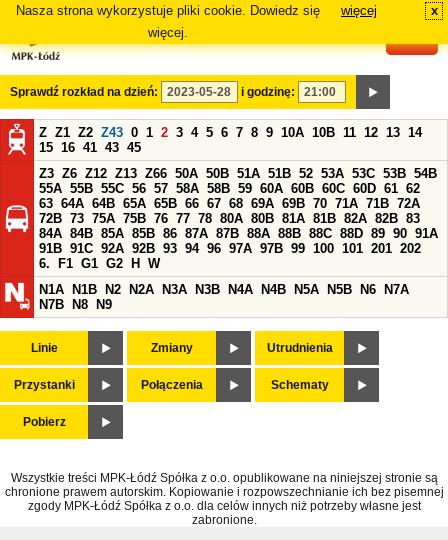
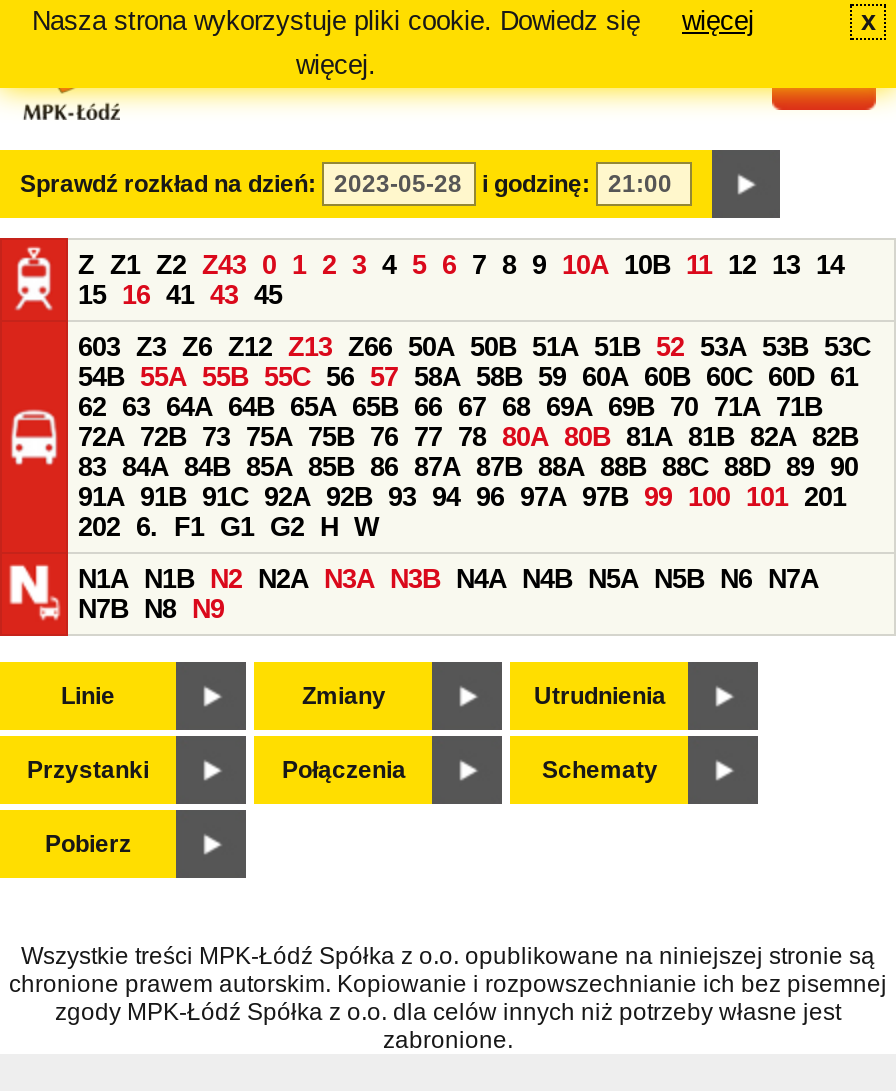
- Z3 Z6 Z12 Z13 Z66 50A 50B 51A 51B 52 53A 53C 53B 54B
- 55A 55B 55C 56 57 58A 58B 59 60A 60B 60C 60D 61 62
- 63 64A 64B 65A 65B 66 67 68 69A 69B 70 71A 71B 72A
- 72B 73 75A 75B 76 77 78 80A 80B 81A 81B 82A 82B 83
- 84A 84B 85A 85B 86 87A 87B 88A 88B 88C 88D 89 90 91A
- 91B 91C 92A 92B 93 94 96 97A 97B 99 100 101 201 202
- 6. F1 G1 G2 H W
+ 603 Z3 Z6 Z12 Z13 Z66 50A 50B 51A 51B 52 53A 53B 53C
+ 54B 55A 55B 55C 56 57 58A 58B 59 60A 60B 60C 60D 61
+ 62 63 64A 64B 65A 65B 66 67 68 69A 69B 70 71A 71B
+ 72A 72B 73 75A 75B 76 77 78 80A 80B 81A 81B 82A 82B
+ 83 84A 84B 85A 85B 86 87A 87B 88A 88B 88C 88D 89 90
+ 91A 91B 91C 92A 92B 93 94 96 97A 97B 99 100 101 201
+ 202 6. F1 G1 G2 H W
